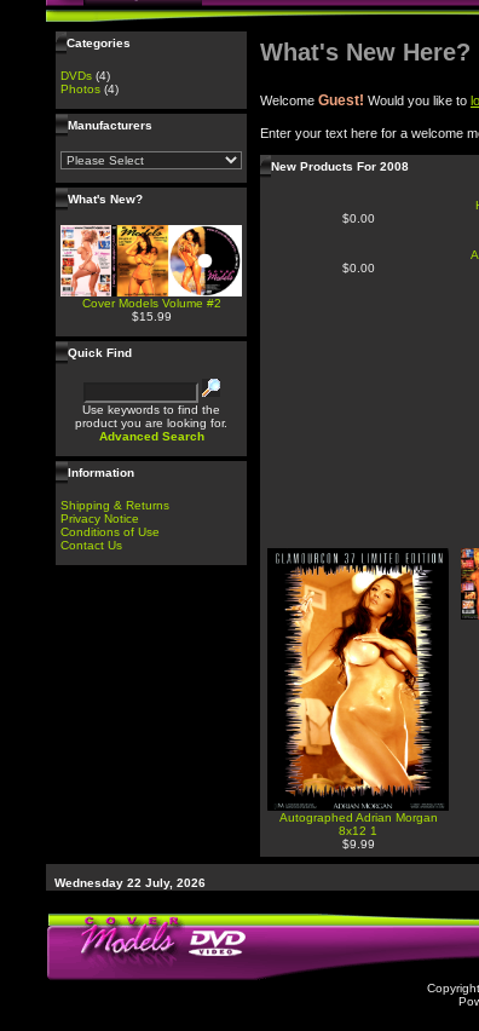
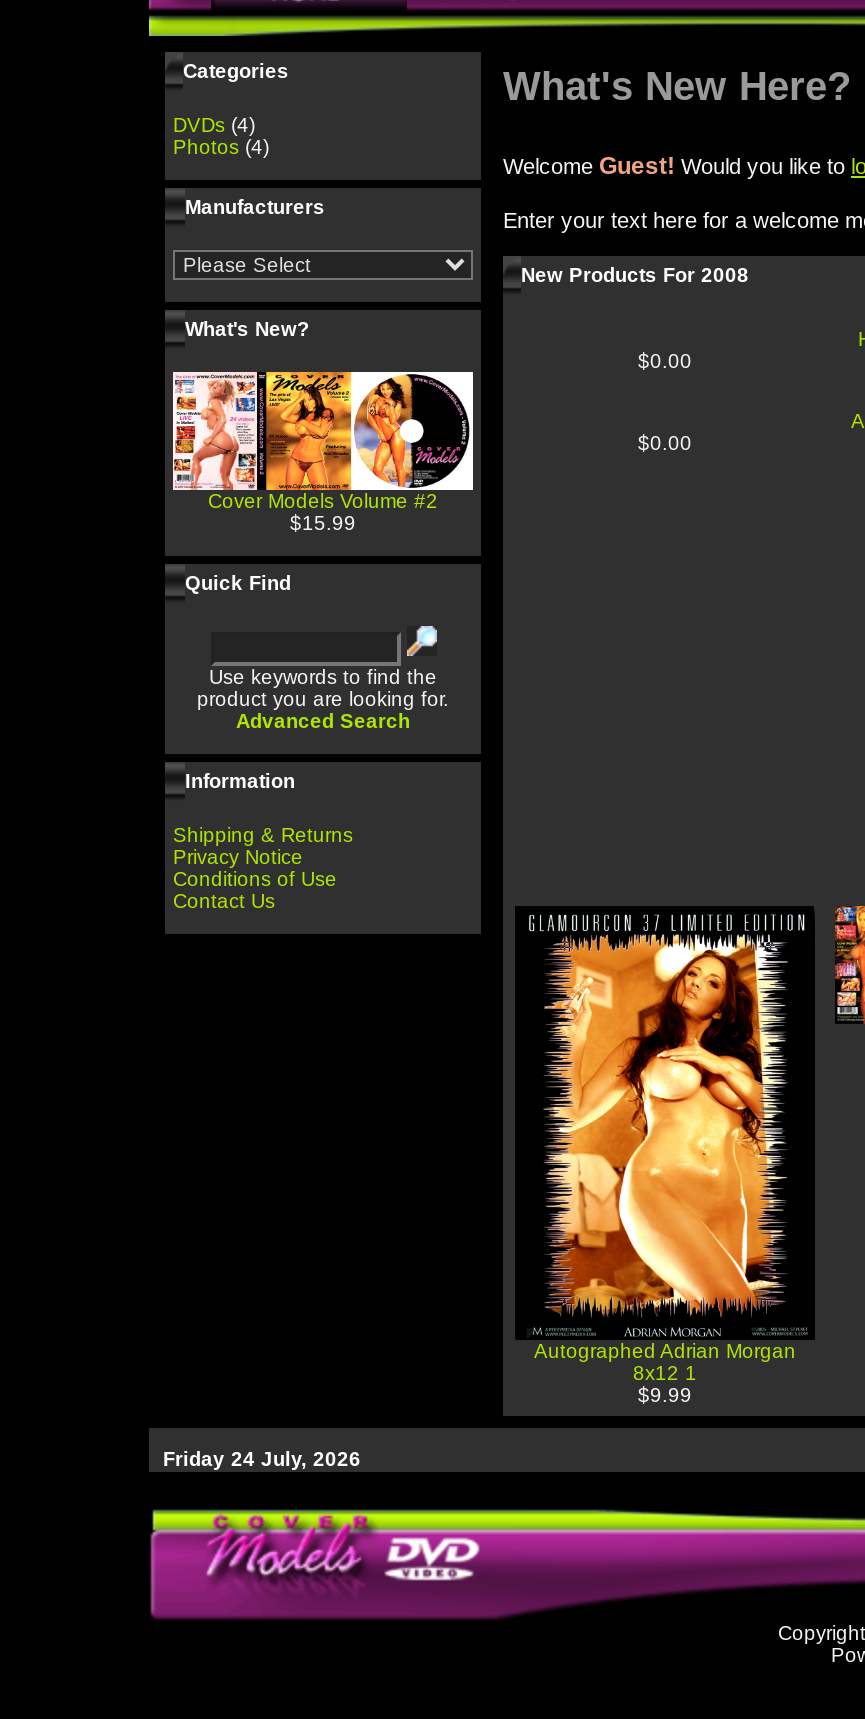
- Wednesday 22 July, 2026
+ Friday 24 July, 2026
